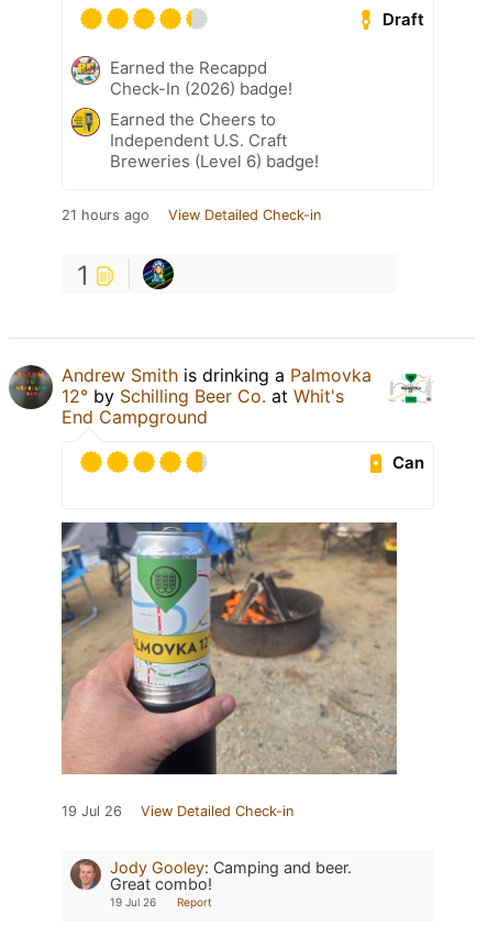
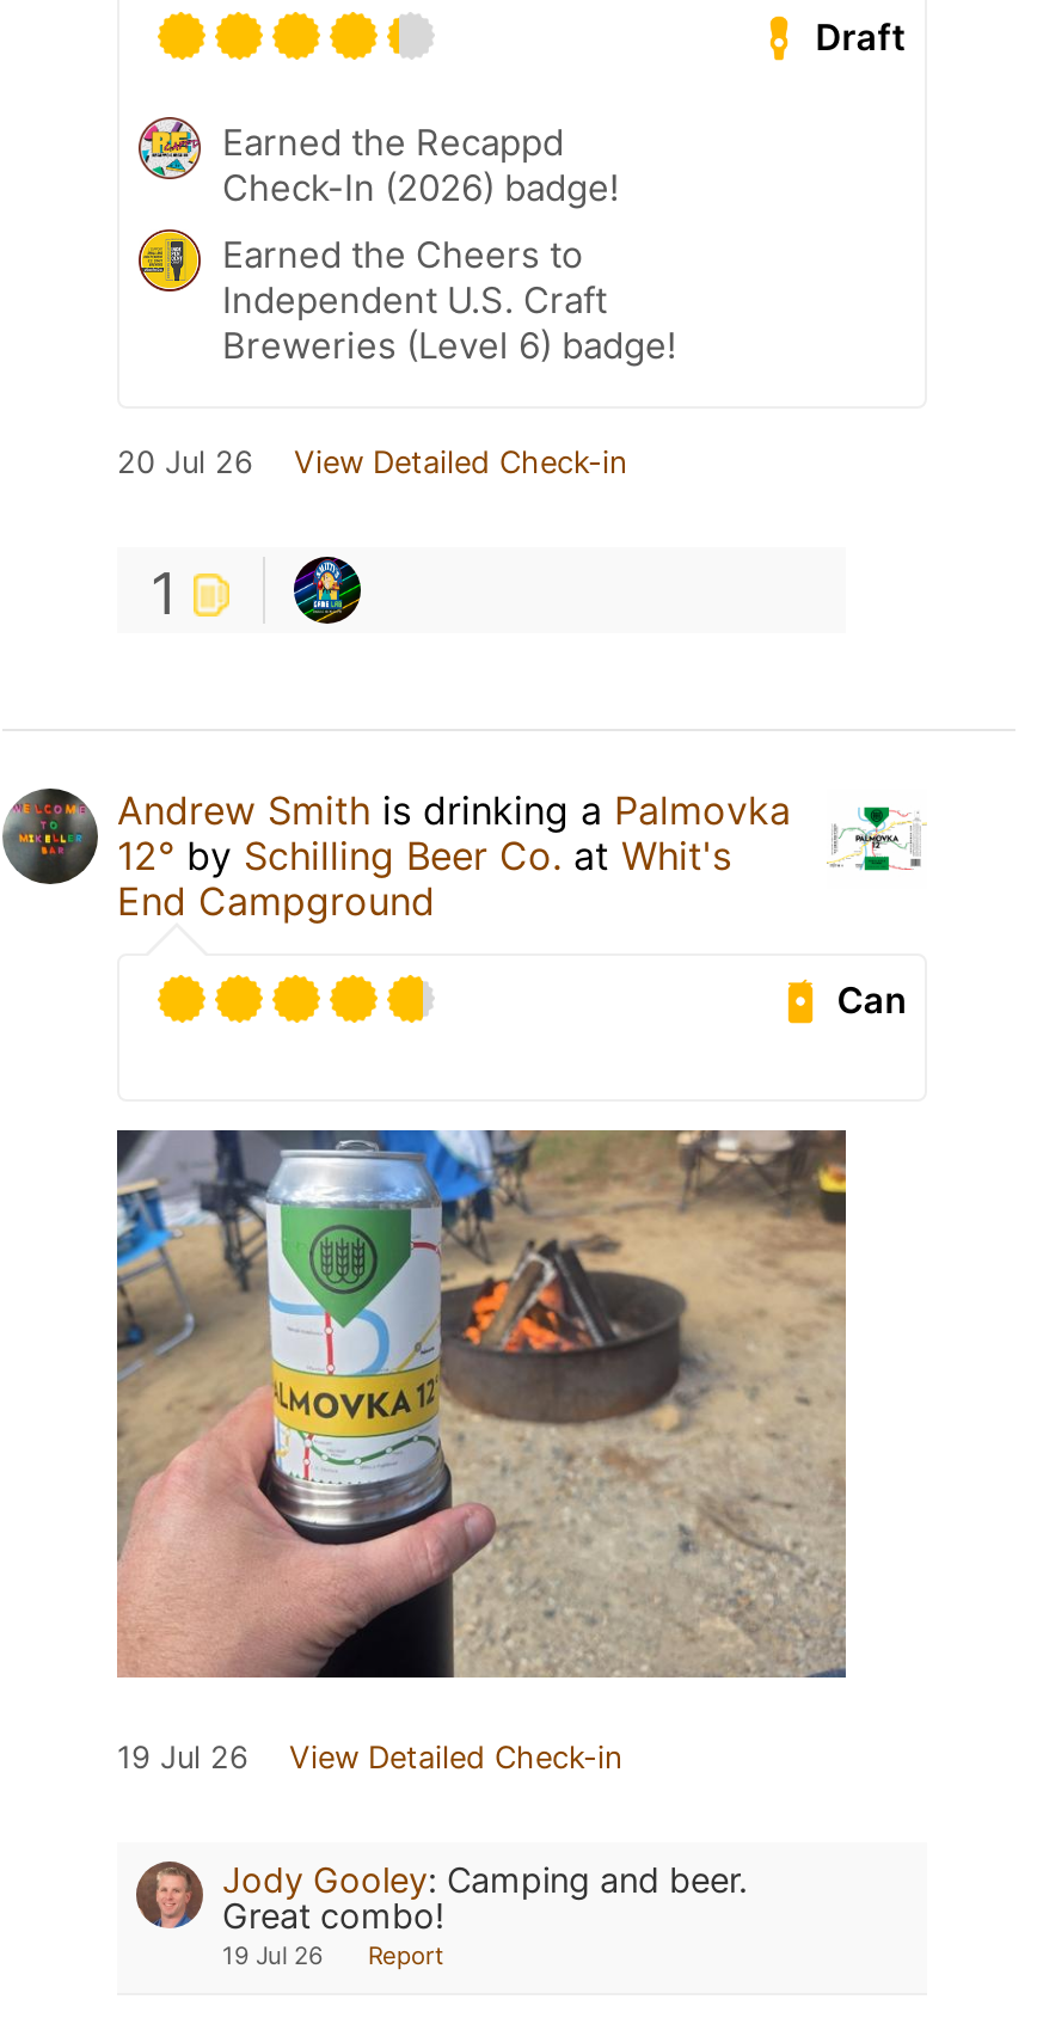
- 21 hours ago View Detailed Check-in
+ 20 Jul 26 View Detailed Check-in
